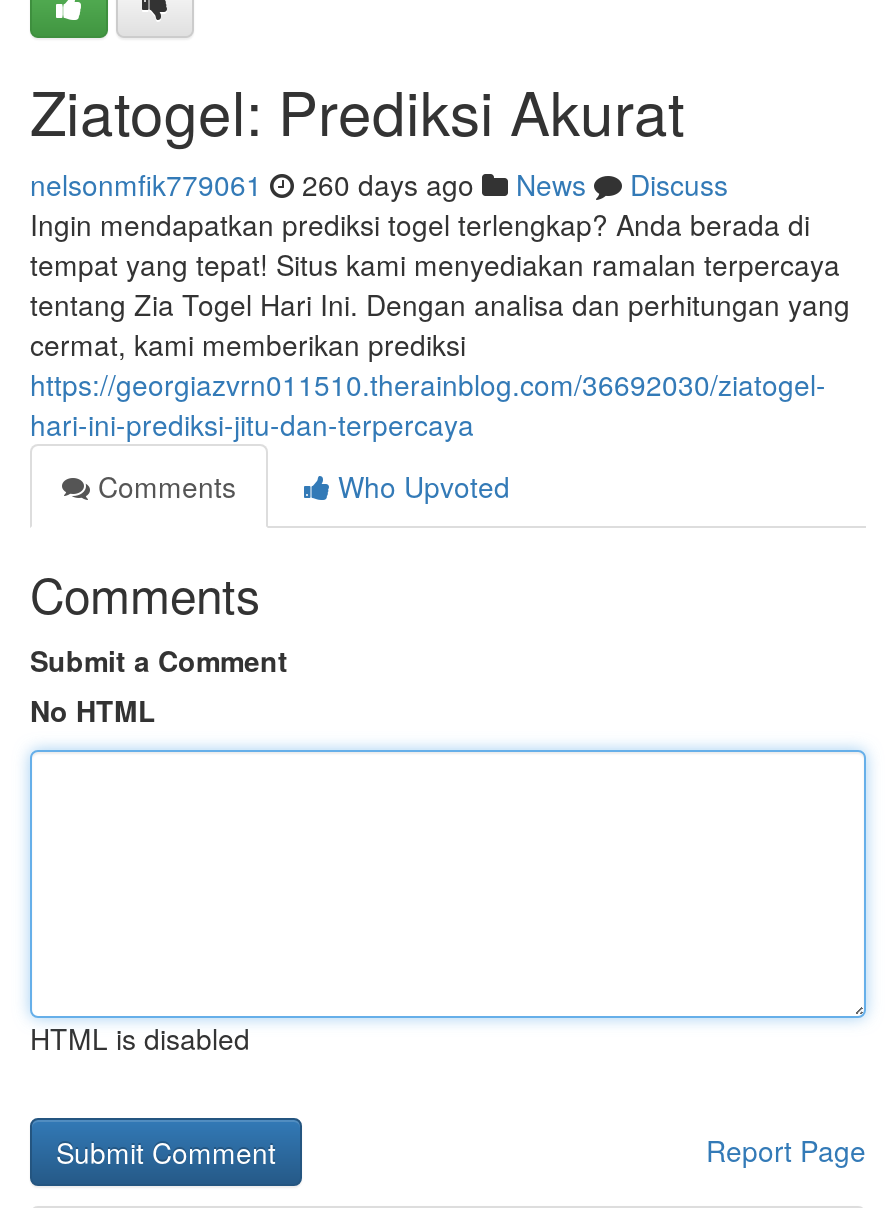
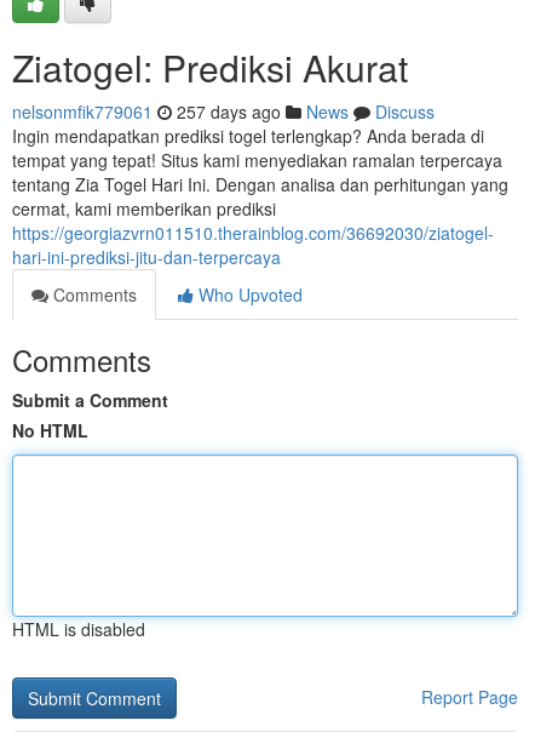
- nelsonmfik779061 260 days ago News Discuss
+ nelsonmfik779061 257 days ago News Discuss
